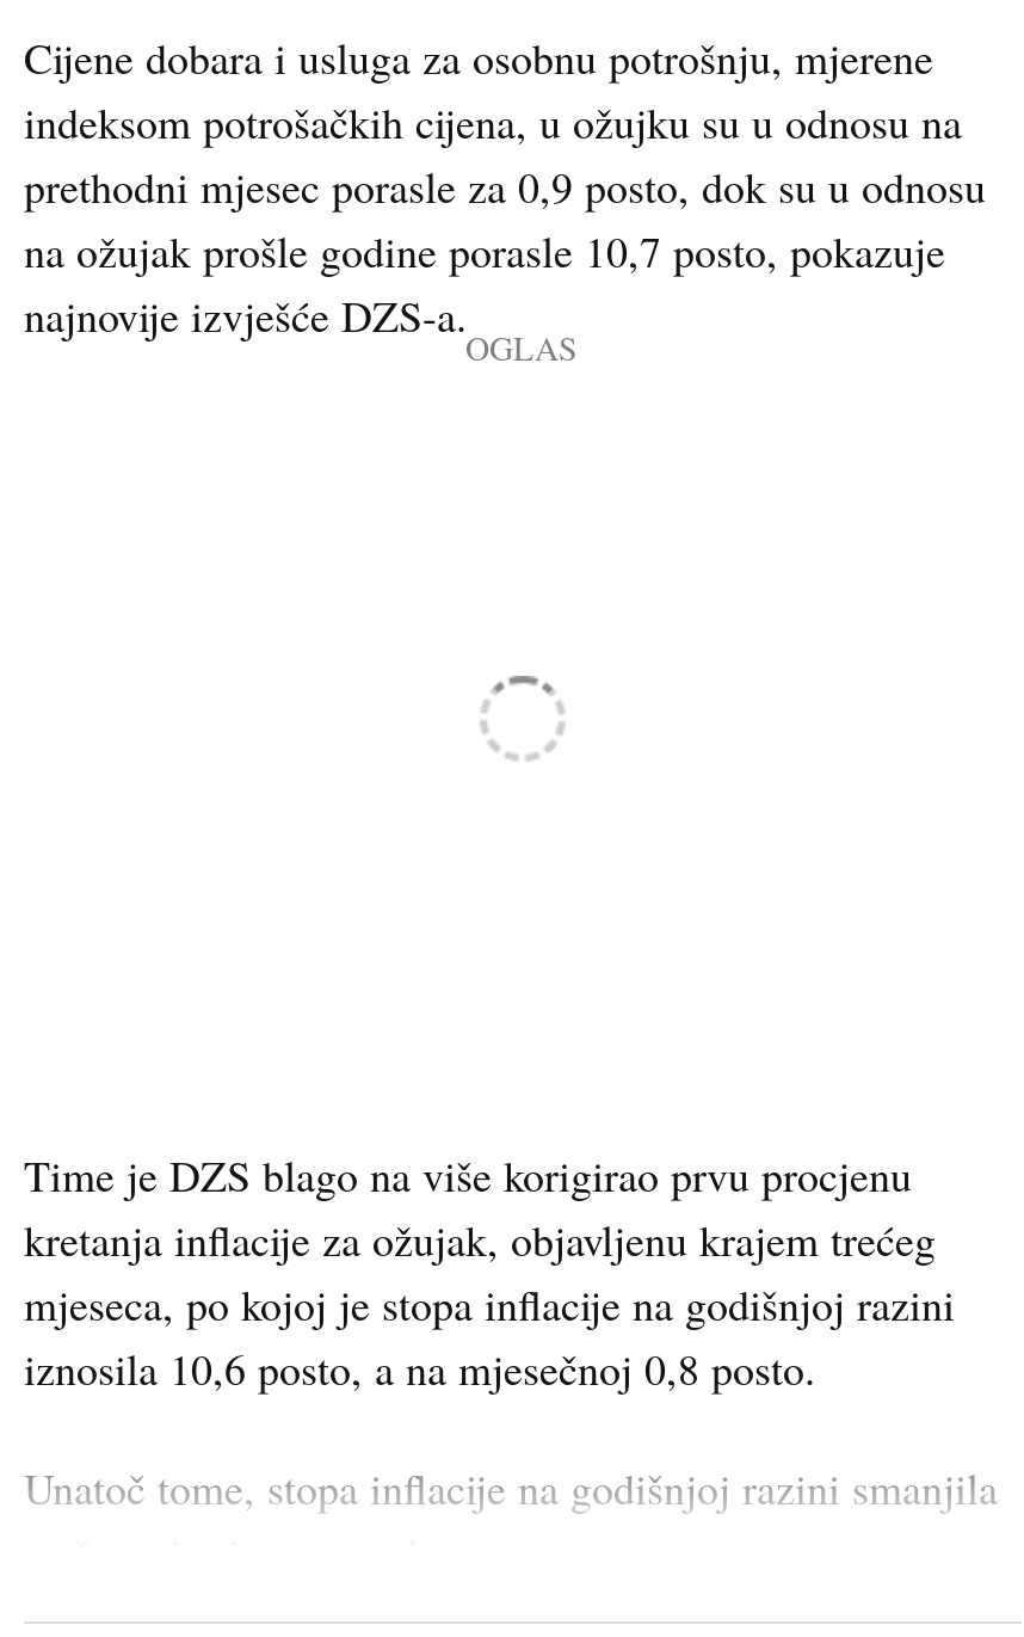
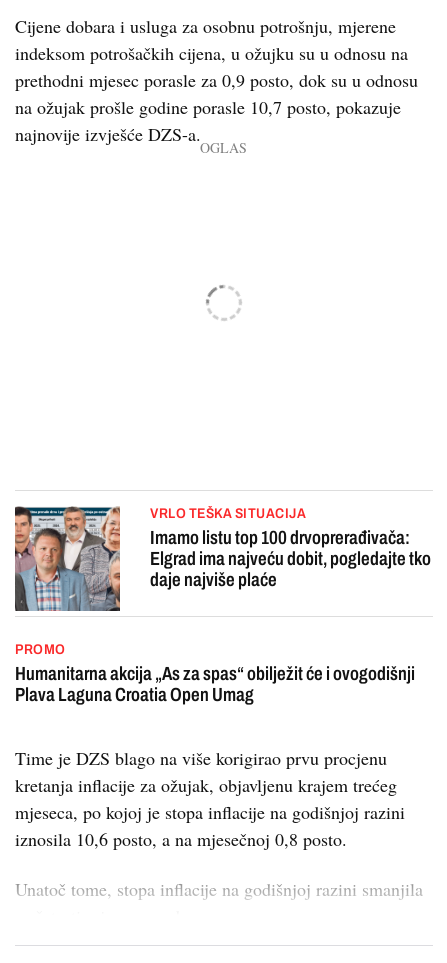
+ [image]
+ VRLO TEŠKA SITUACIJA
+ Imamo listu top 100 drvoprerađivača:
+ Elgrad ima najveću dobit, pogledajte tko
+ daje najviše plaće
+ PROMO
+ Humanitarna akcija „As za spas“ obilježit će i ovogodišnji
+ Plava Laguna Croatia Open Umag
